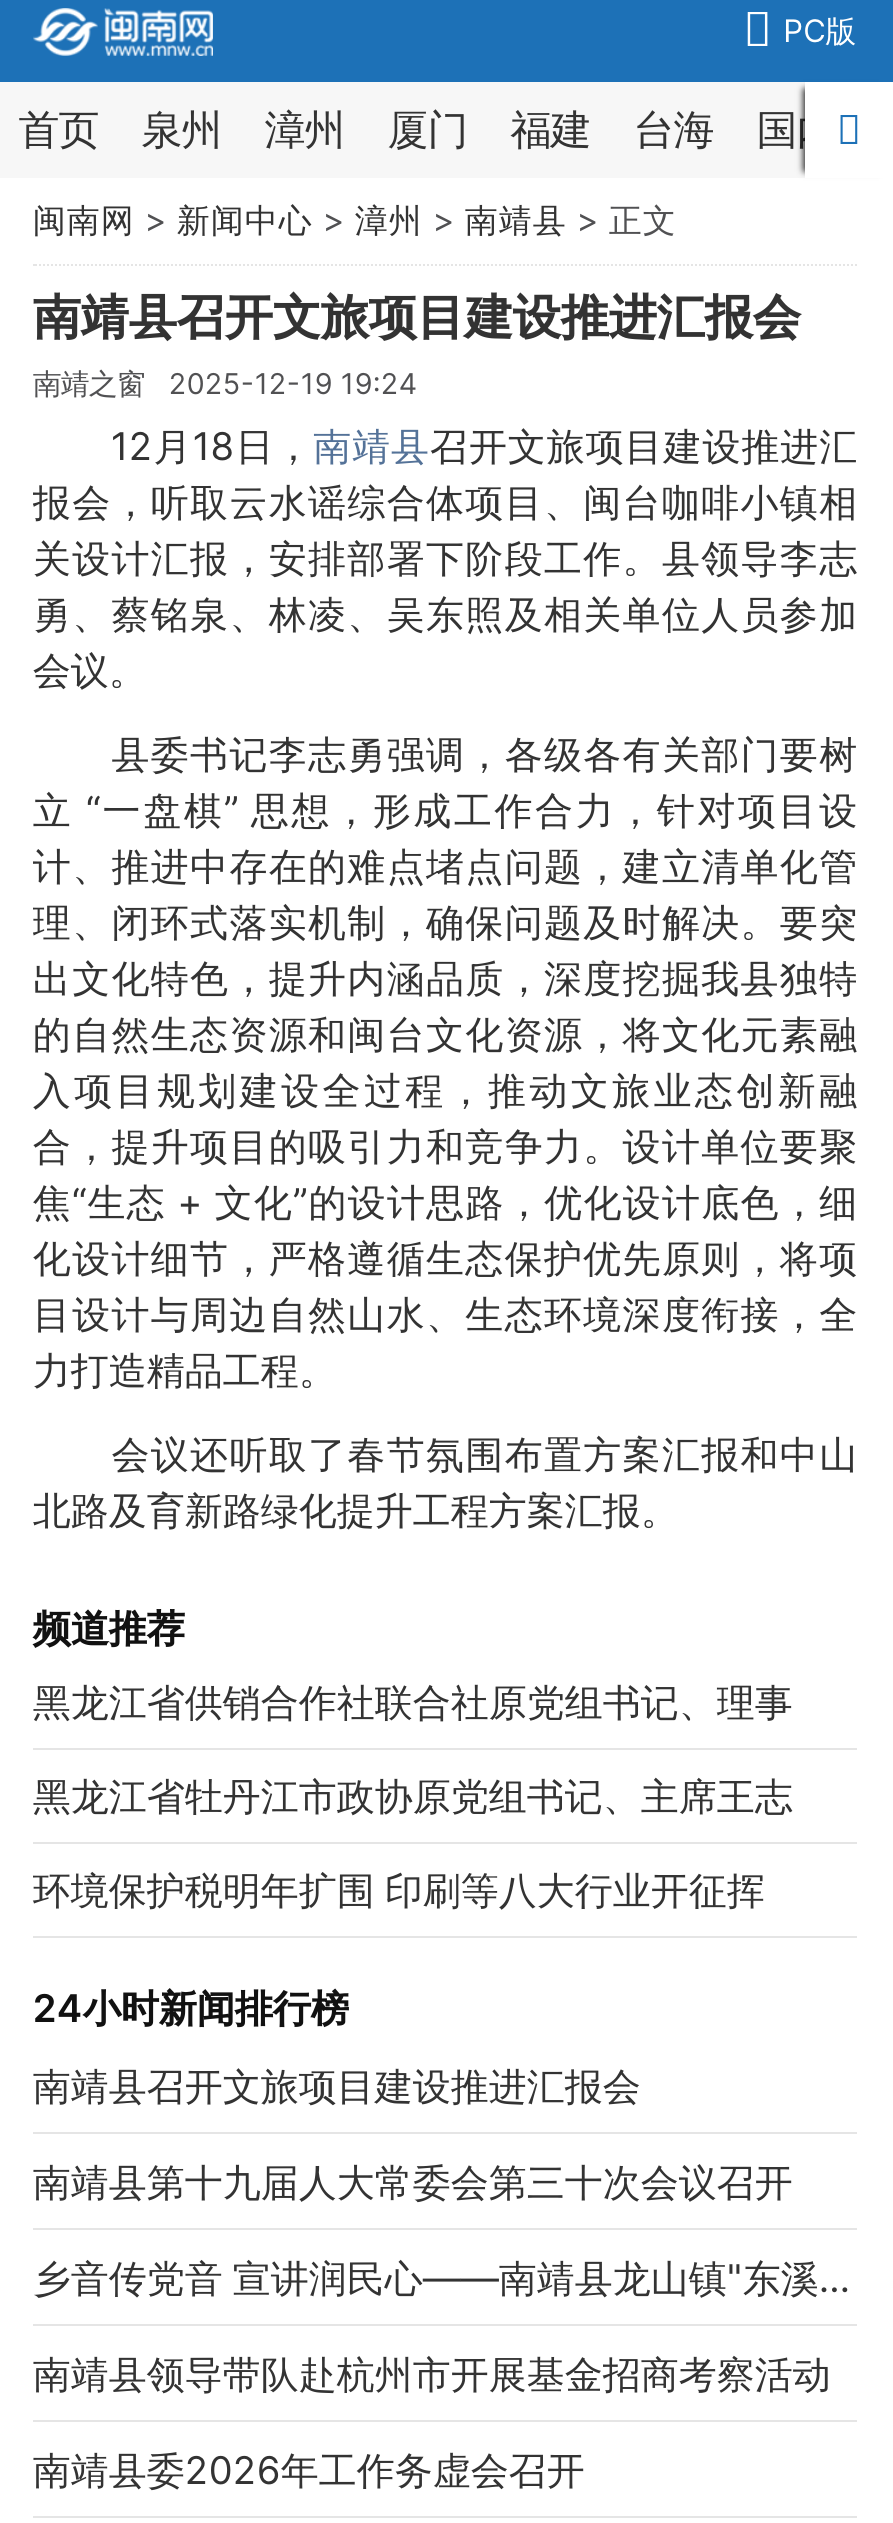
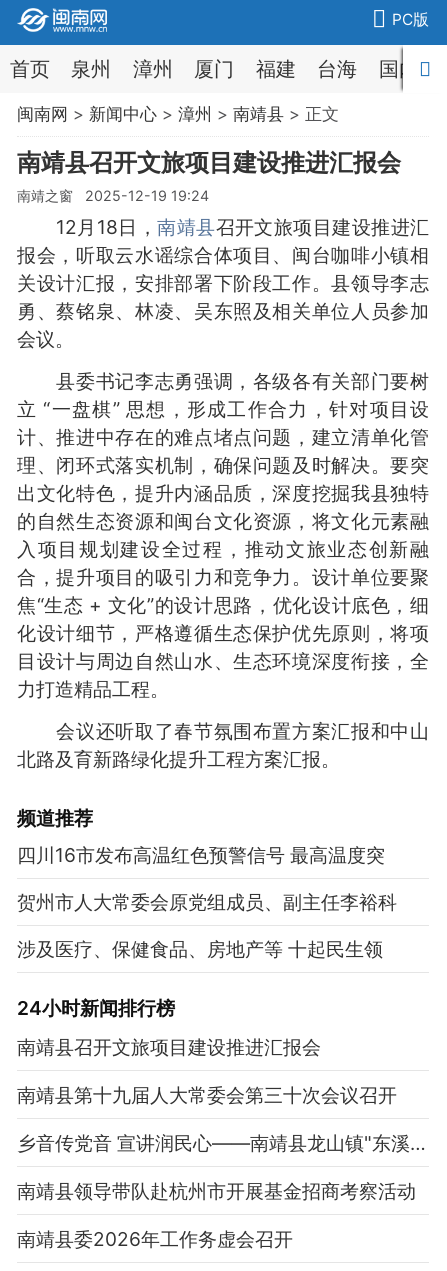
- 黑龙江省供销合作社联合社原党组书记、理事
+ 四川16市发布高温红色预警信号 最高温度突

- 黑龙江省牡丹江市政协原党组书记、主席王志
+ 贺州市人大常委会原党组成员、副主任李裕科

- 环境保护税明年扩围 印刷等八大行业开征挥
+ 涉及医疗、保健食品、房地产等 十起民生领
